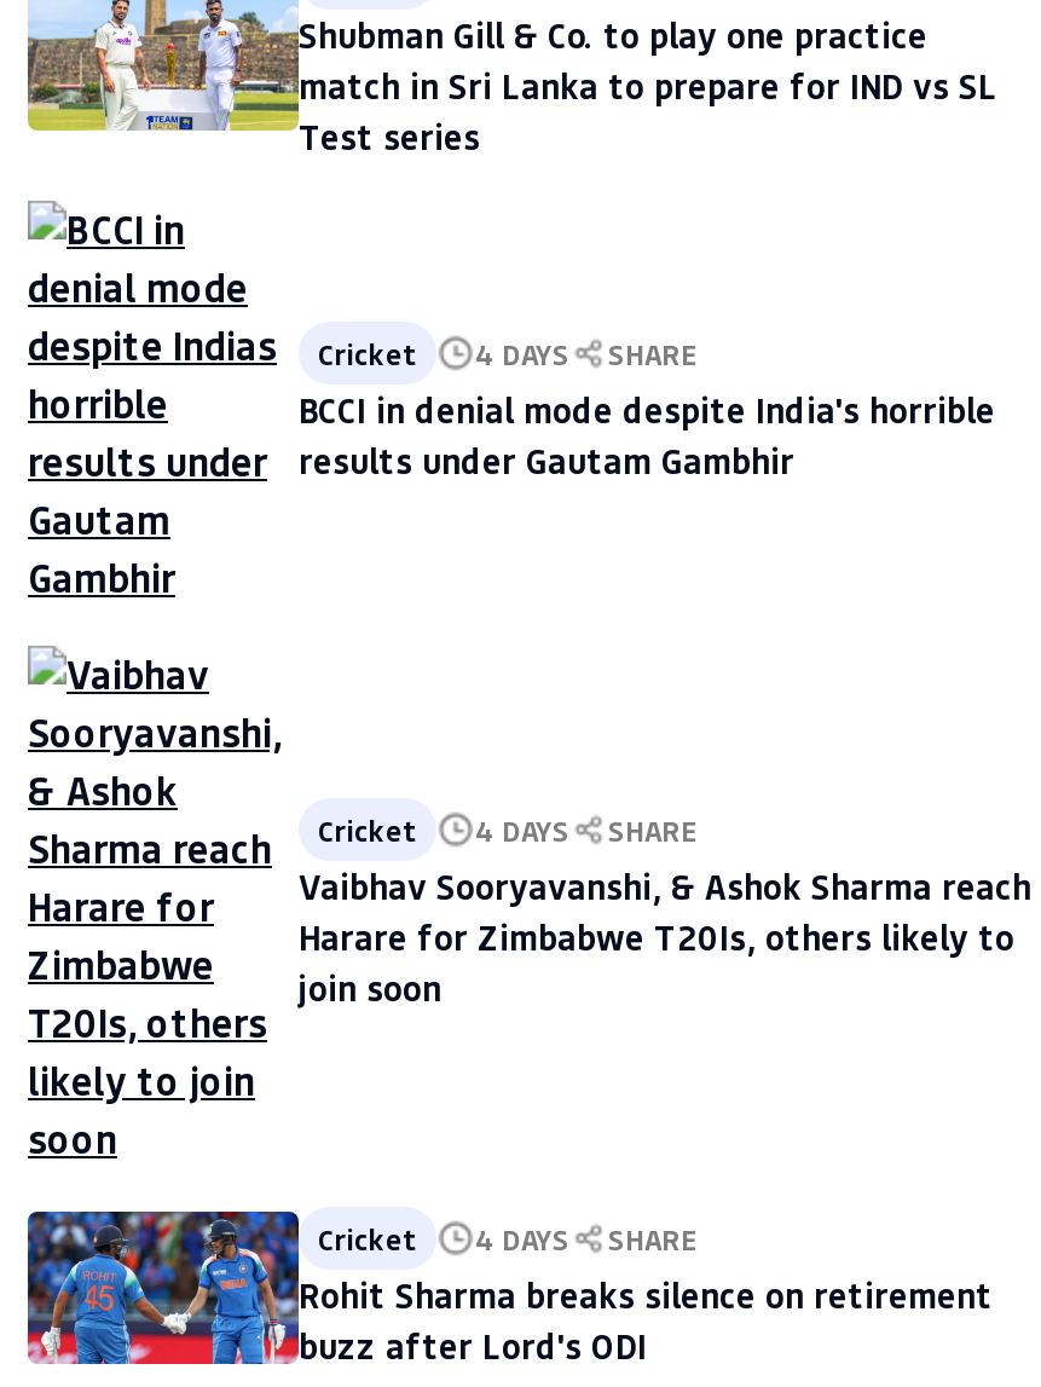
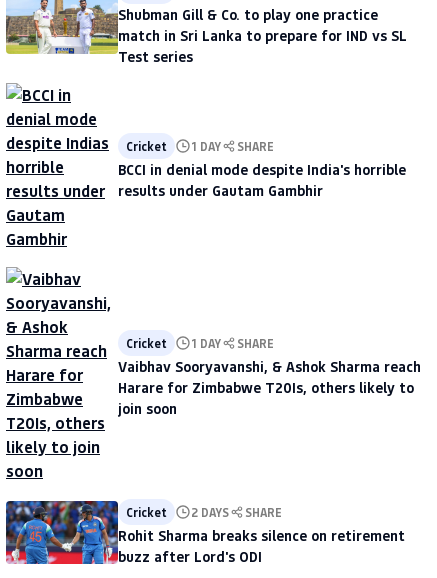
- Cricket 4 DAYS SHARE
+ Cricket 1 DAY SHARE

- Cricket 4 DAYS SHARE
+ Cricket 1 DAY SHARE

- Cricket 4 DAYS SHARE
+ Cricket 2 DAYS SHARE
